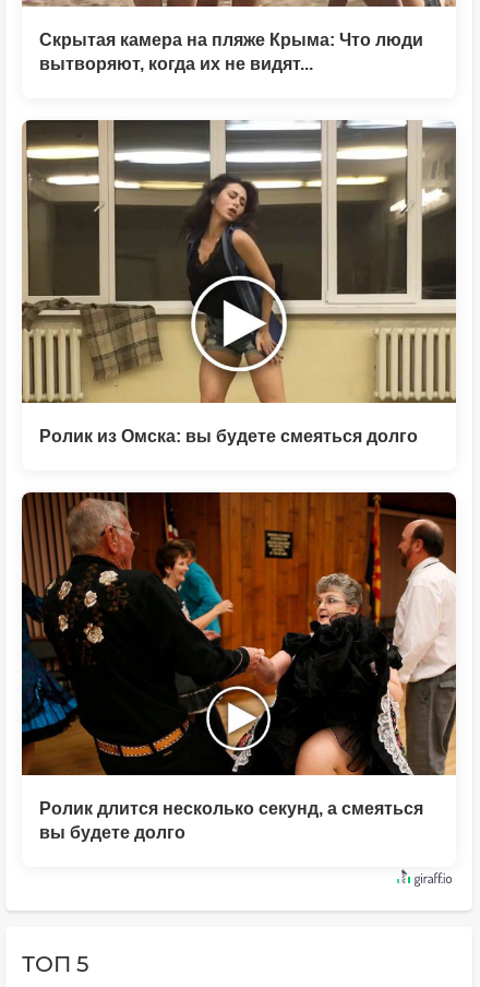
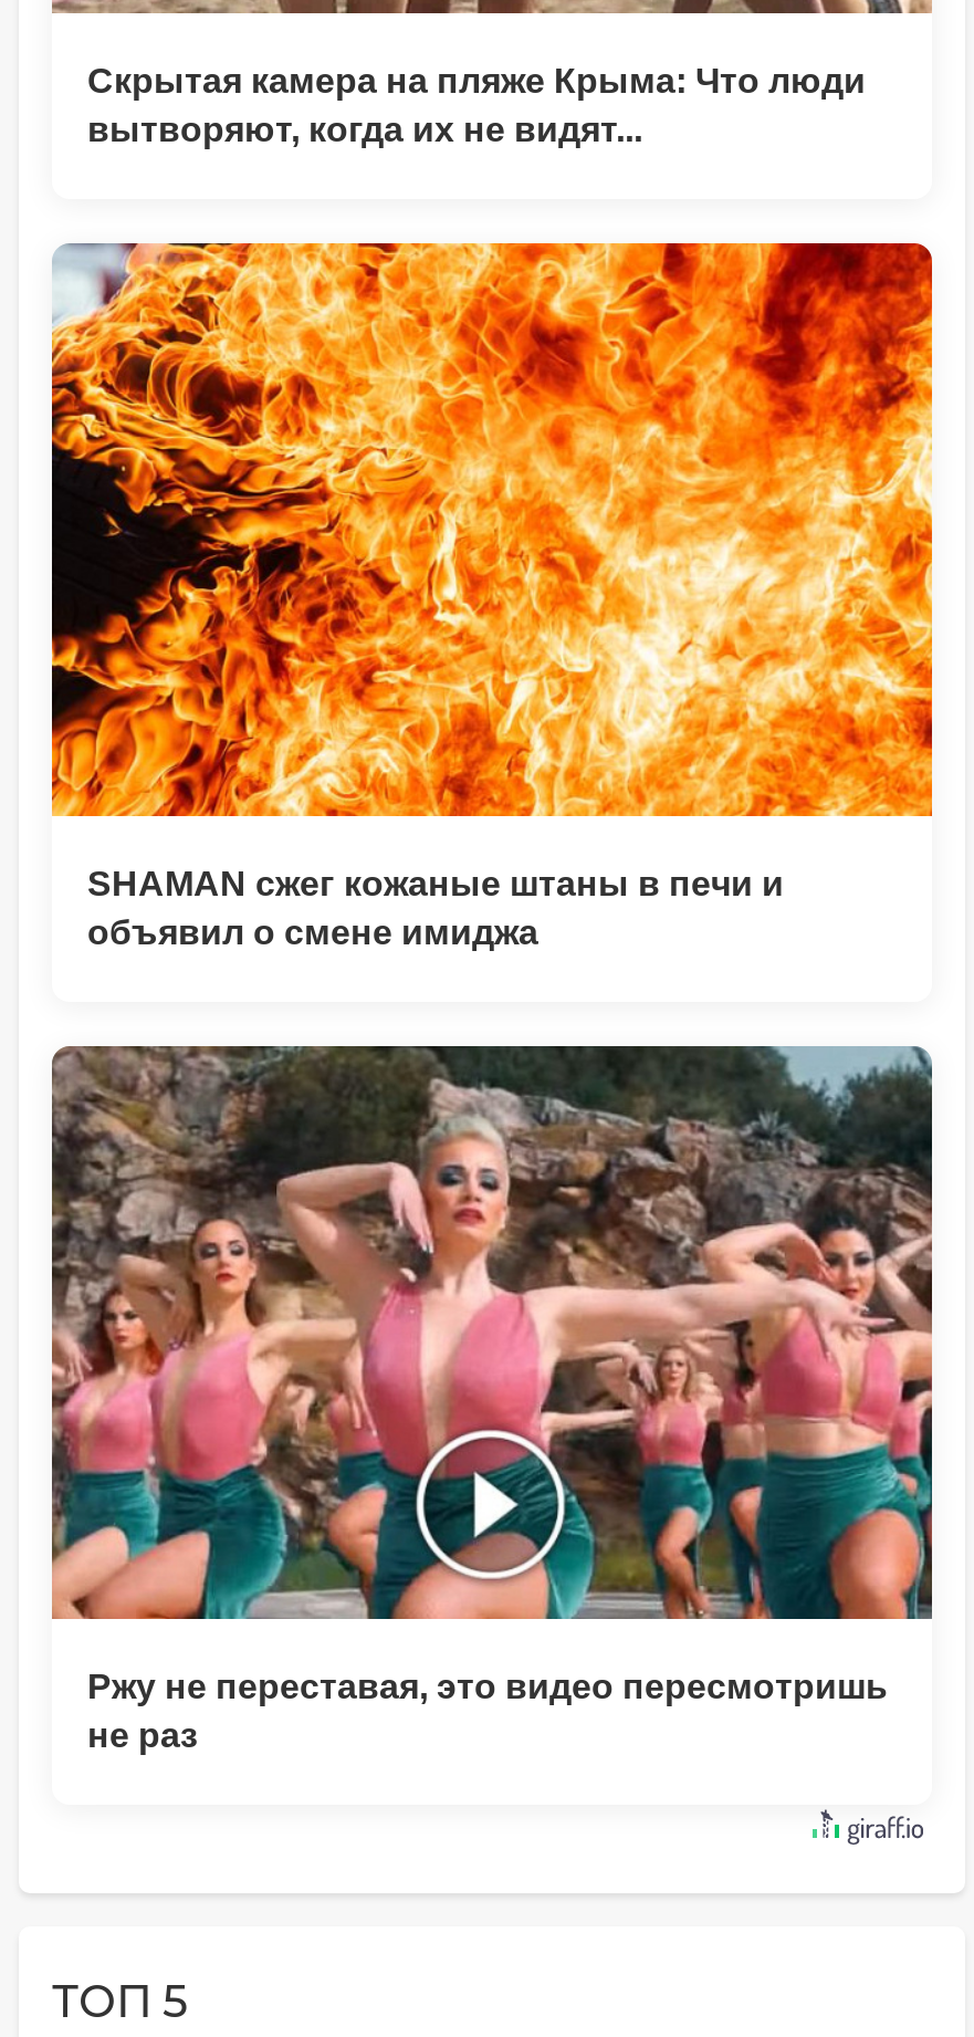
- [image]
- Ролик из Омска: вы будете смеяться долго
+ [image]
+ SHAMAN сжег кожаные штаны в печи и
+ объявил о смене имиджа

- [image]
- Ролик длится несколько секунд, а смеяться
- вы будете долго
+ [image]
+ Ржу не переставая, это видео пересмотришь
+ не раз
